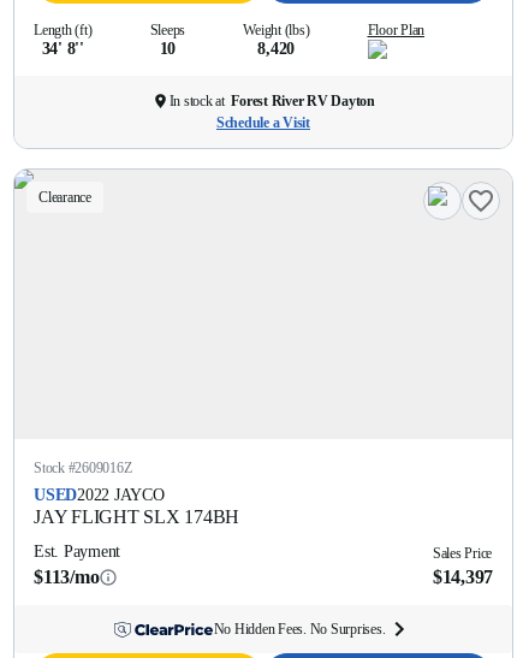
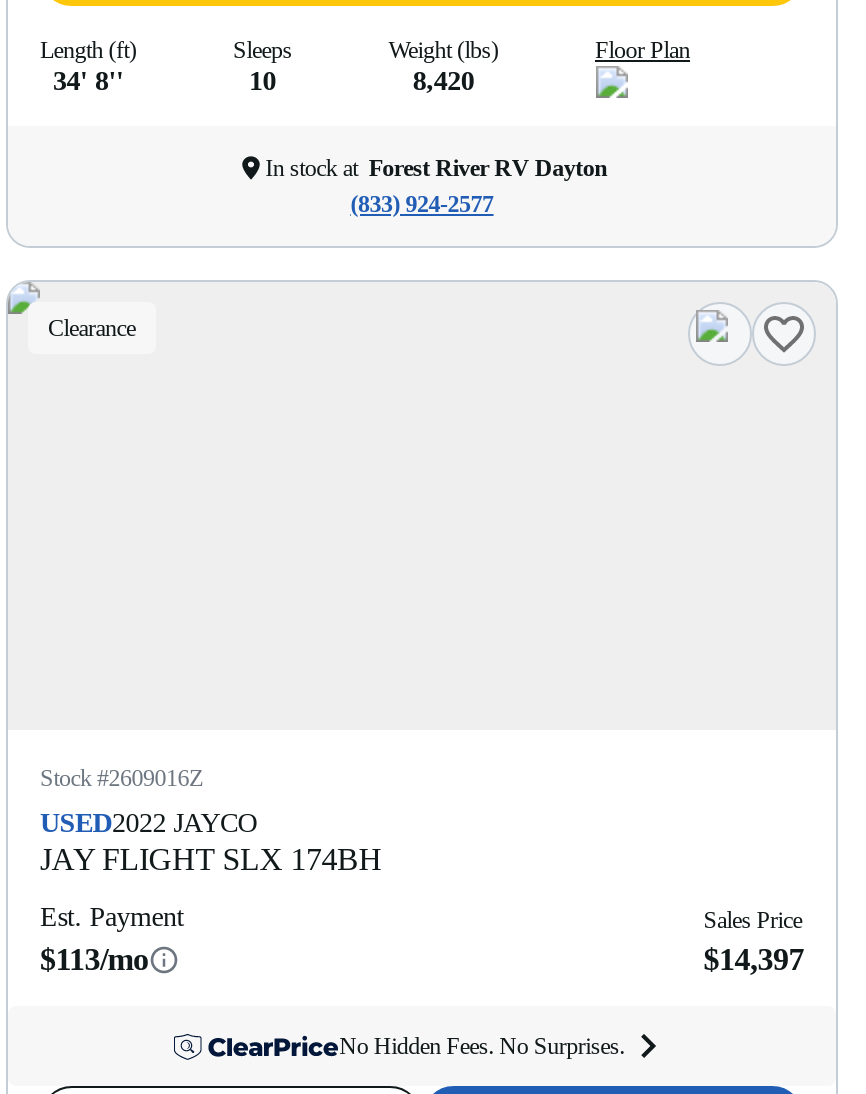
- Schedule a Visit
+ (833) 924-2577
